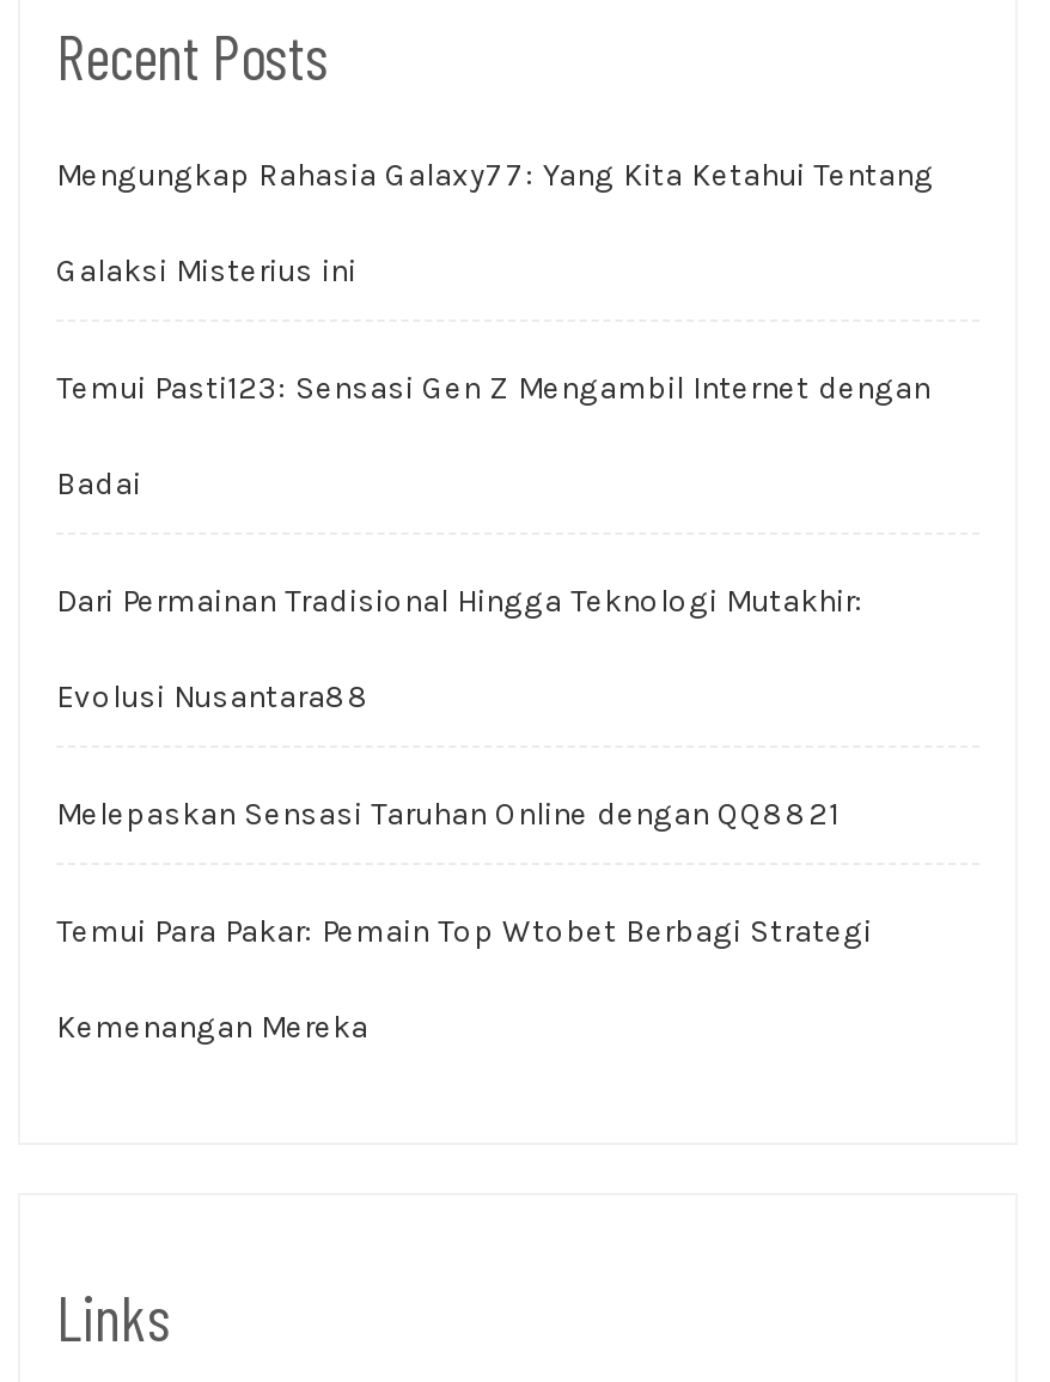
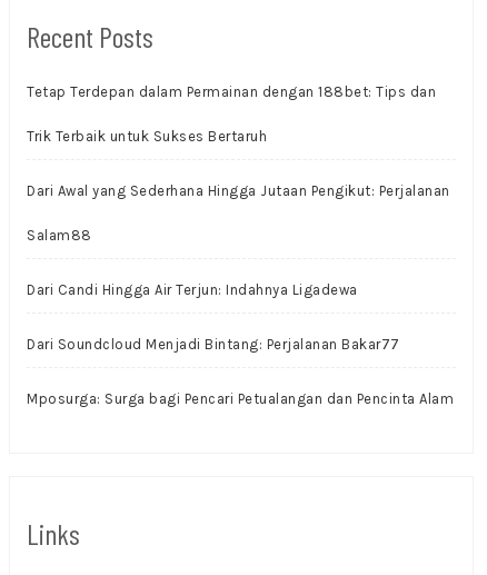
- Mengungkap Rahasia Galaxy77: Yang Kita Ketahui Tentang
- Galaksi Misterius ini
- Temui Pasti123: Sensasi Gen Z Mengambil Internet dengan
- Badai
- Dari Permainan Tradisional Hingga Teknologi Mutakhir:
- Evolusi Nusantara88
- Melepaskan Sensasi Taruhan Online dengan QQ8821
- Temui Para Pakar: Pemain Top Wtobet Berbagi Strategi
- Kemenangan Mereka
+ Tetap Terdepan dalam Permainan dengan 188bet: Tips dan
+ Trik Terbaik untuk Sukses Bertaruh
+ Dari Awal yang Sederhana Hingga Jutaan Pengikut: Perjalanan
+ Salam88
+ Dari Candi Hingga Air Terjun: Indahnya Ligadewa
+ Dari Soundcloud Menjadi Bintang: Perjalanan Bakar77
+ Mposurga: Surga bagi Pencari Petualangan dan Pencinta Alam
